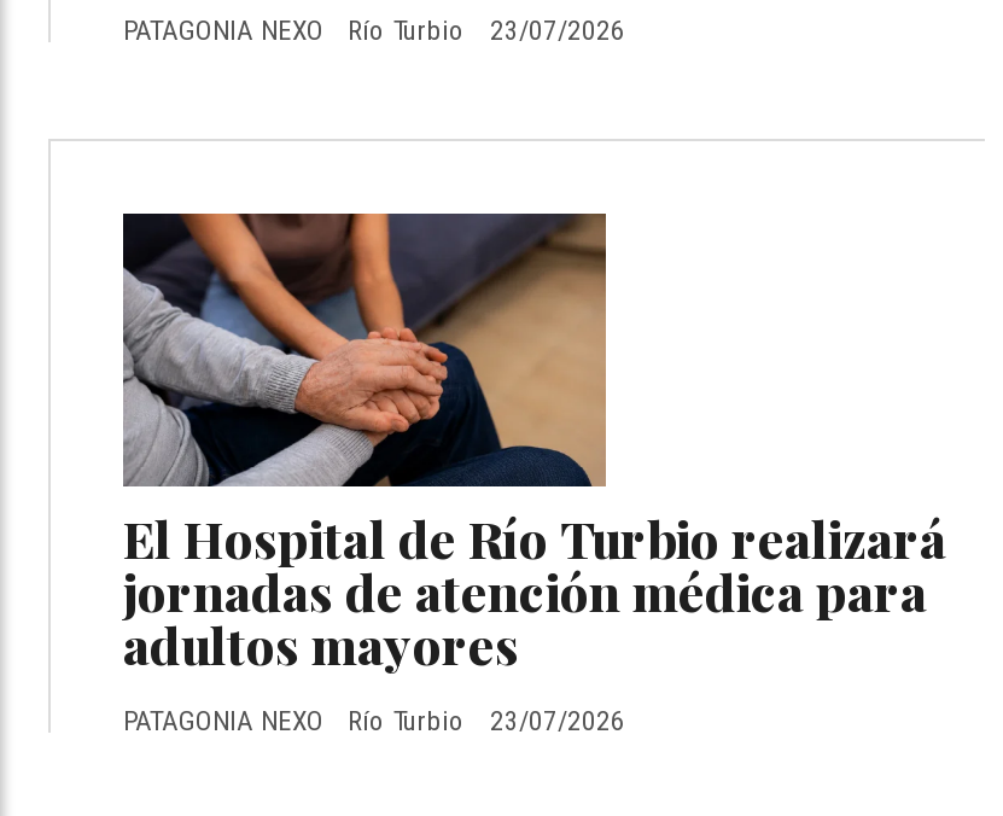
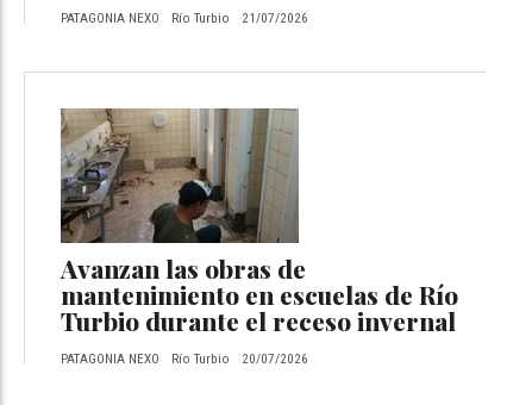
- PATAGONIA NEXO Río Turbio 23/07/2026
+ PATAGONIA NEXO Río Turbio 21/07/2026

- [image]
- El Hospital de Río Turbio realizará
- jornadas de atención médica para
- adultos mayores
+ [image]
+ Avanzan las obras de
+ mantenimiento en escuelas de Río
+ Turbio durante el receso invernal

- PATAGONIA NEXO Río Turbio 23/07/2026
+ PATAGONIA NEXO Río Turbio 20/07/2026
